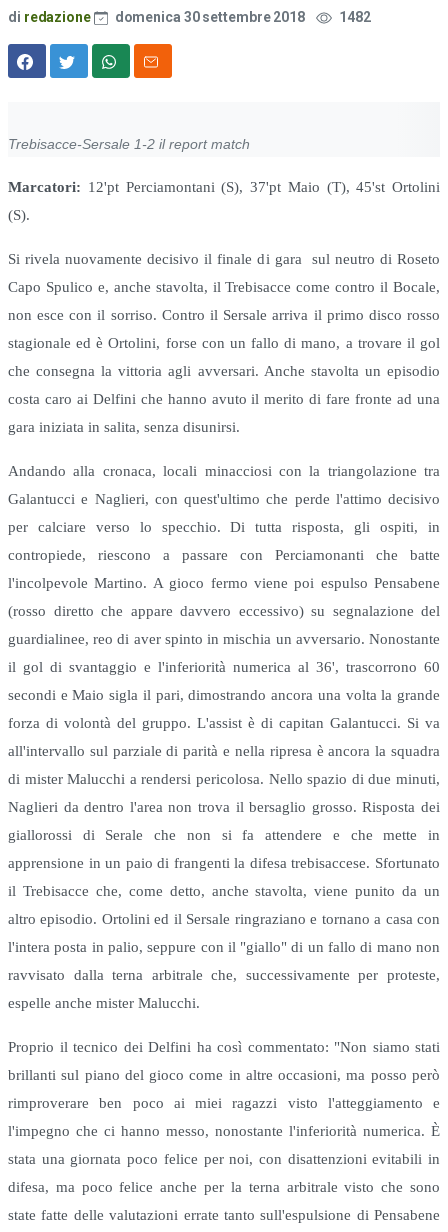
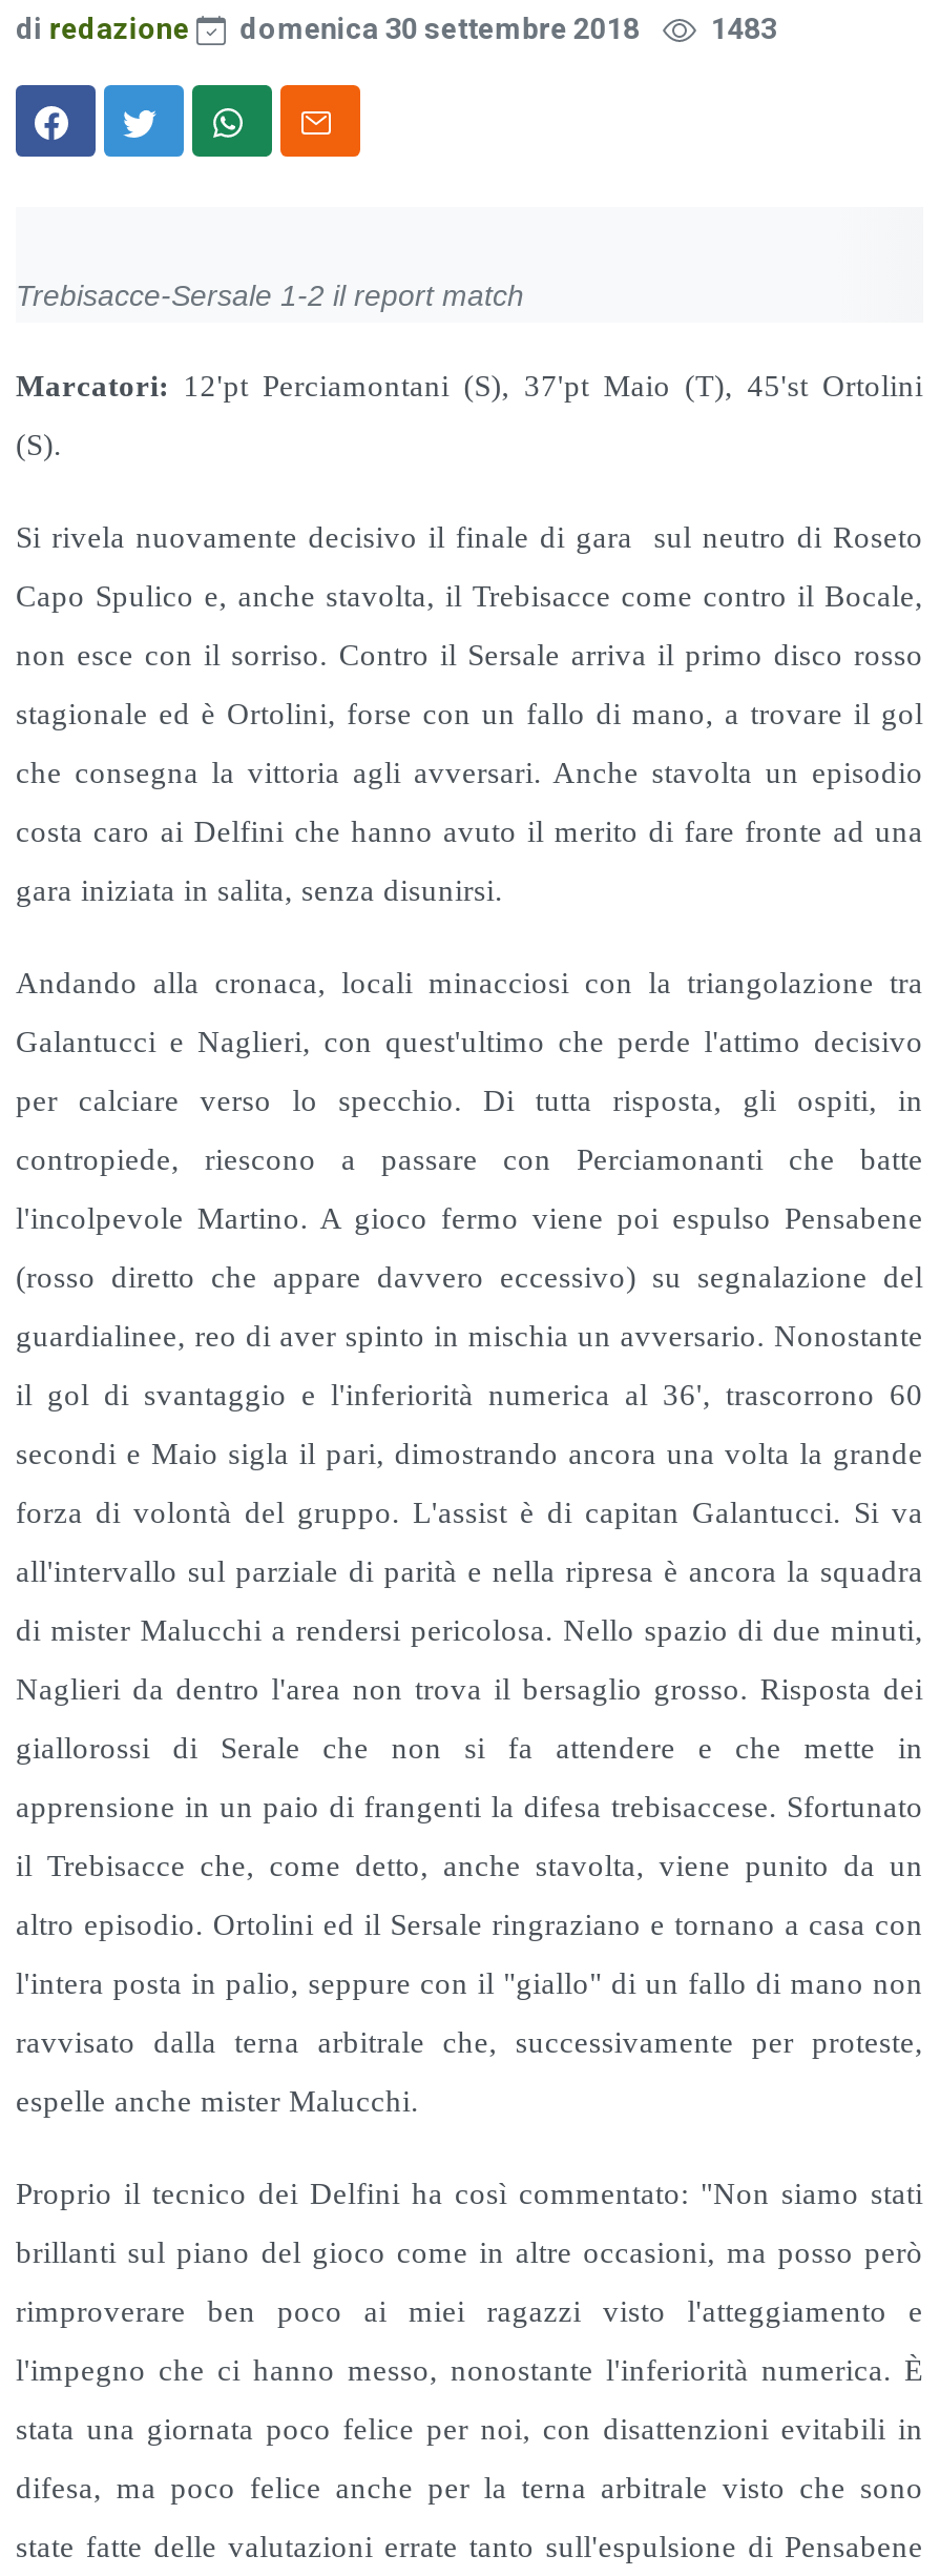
- di redazione domenica 30 settembre 2018 1482
+ di redazione domenica 30 settembre 2018 1483
